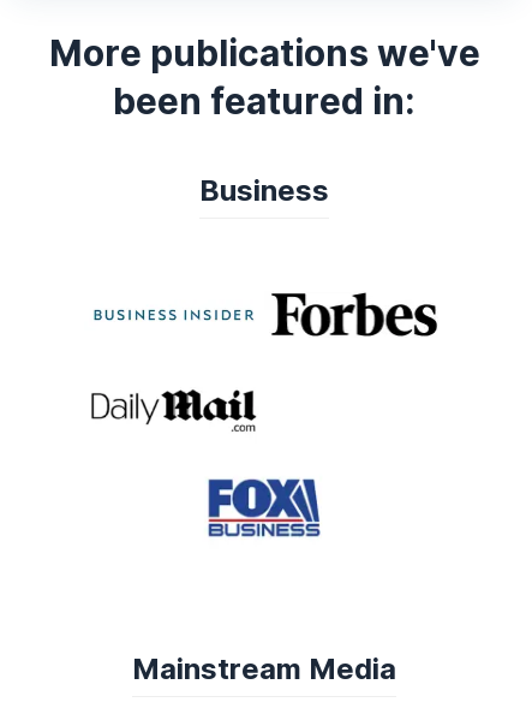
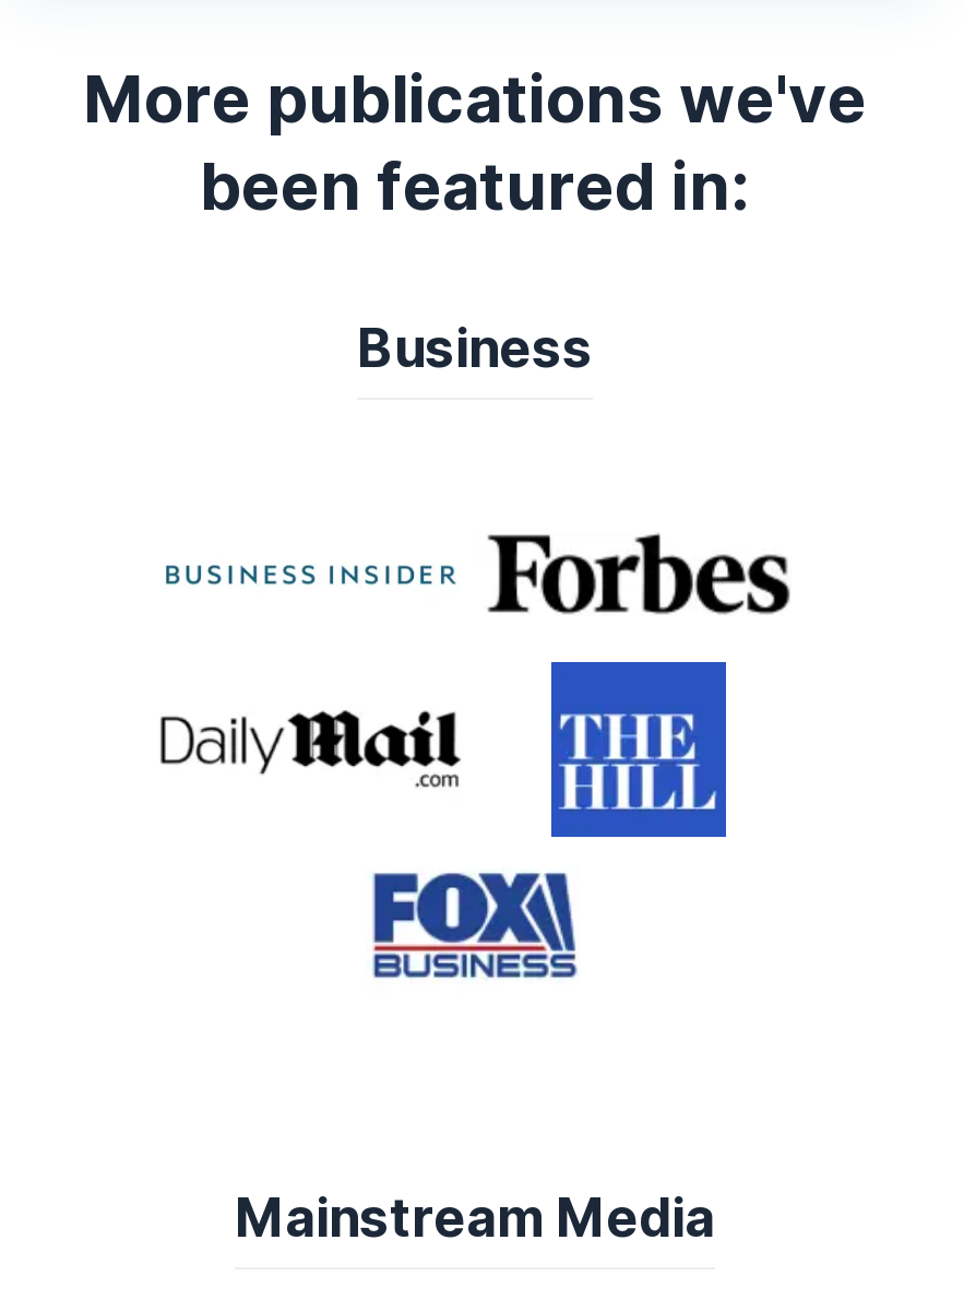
+ [image]
